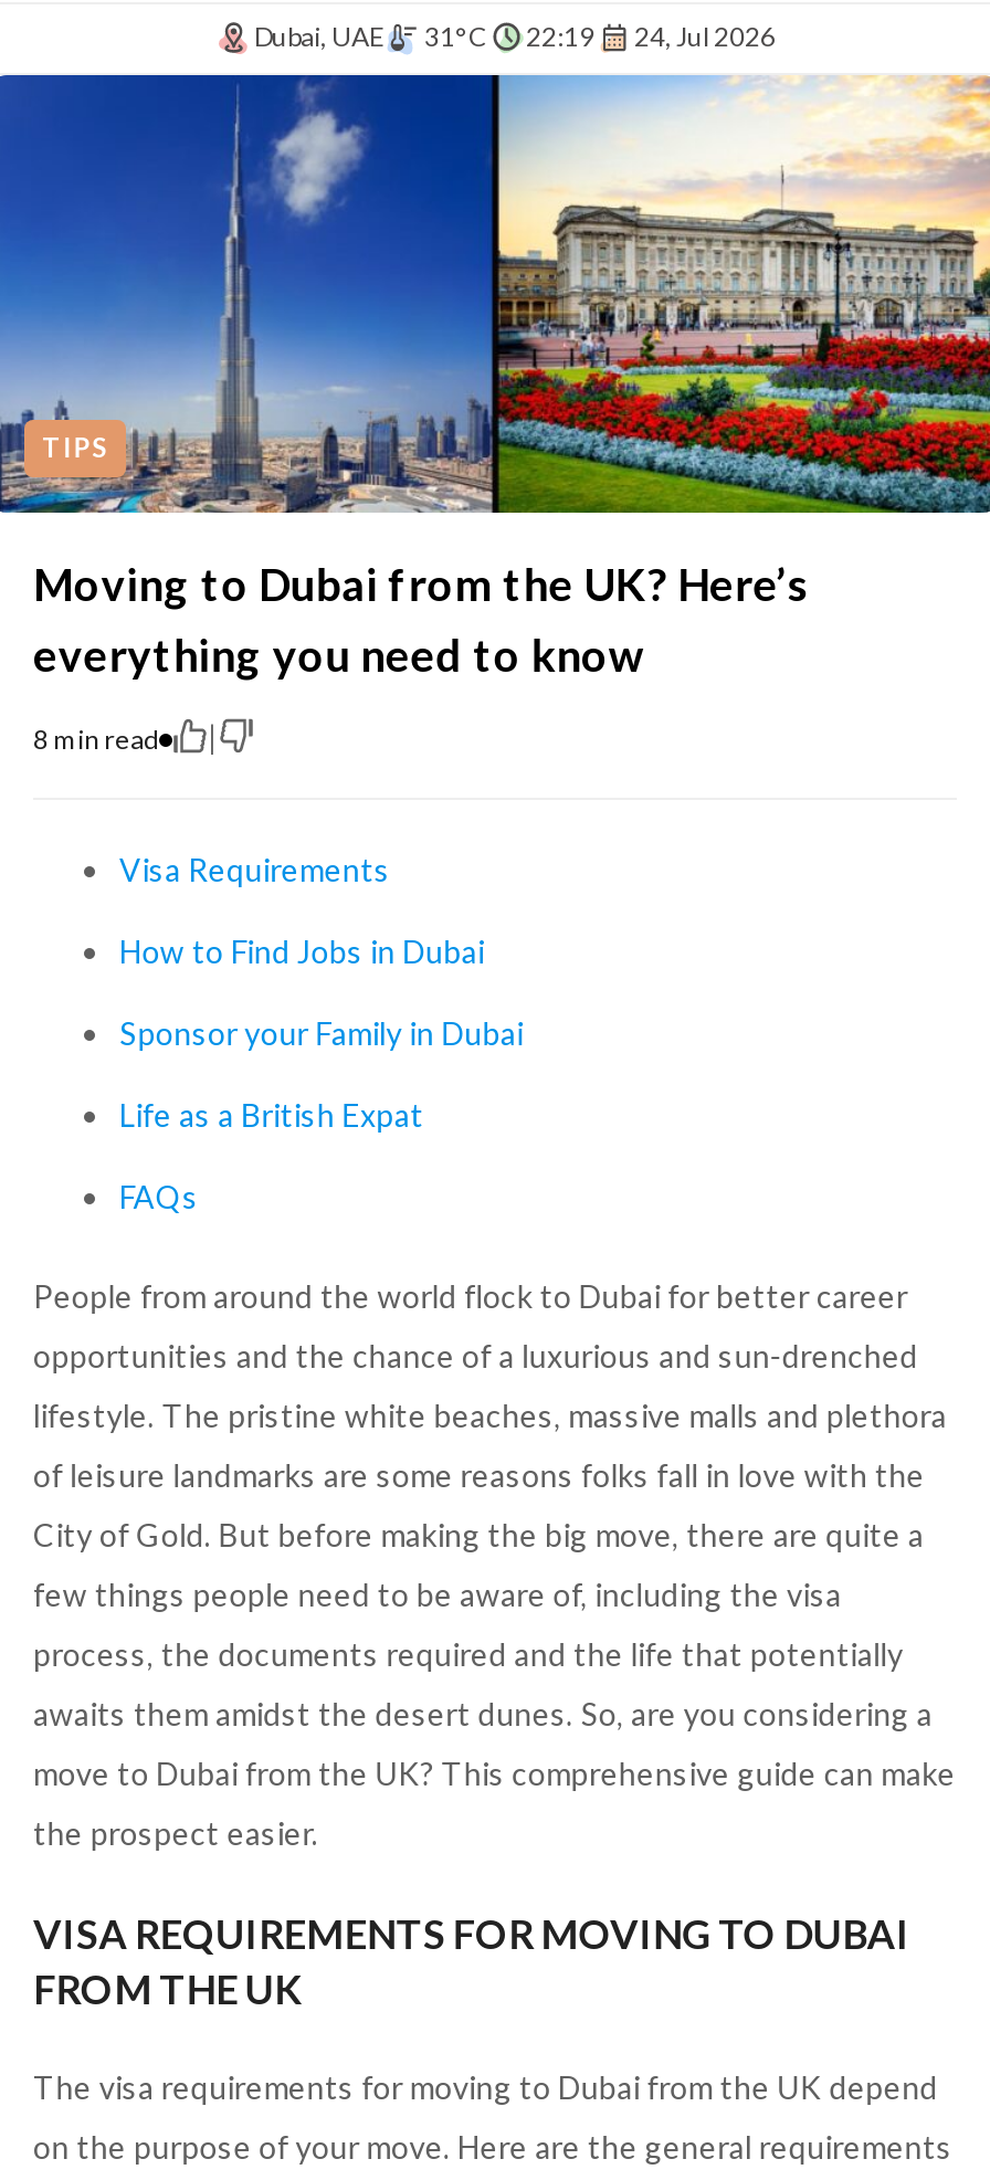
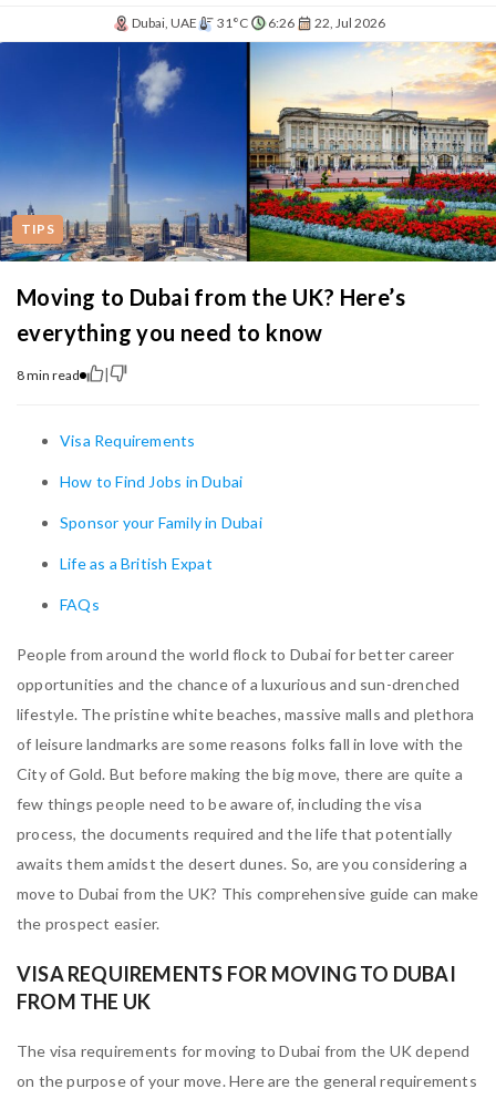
- 22:19
+ 6:26

- 24, Jul 2026
+ 22, Jul 2026
